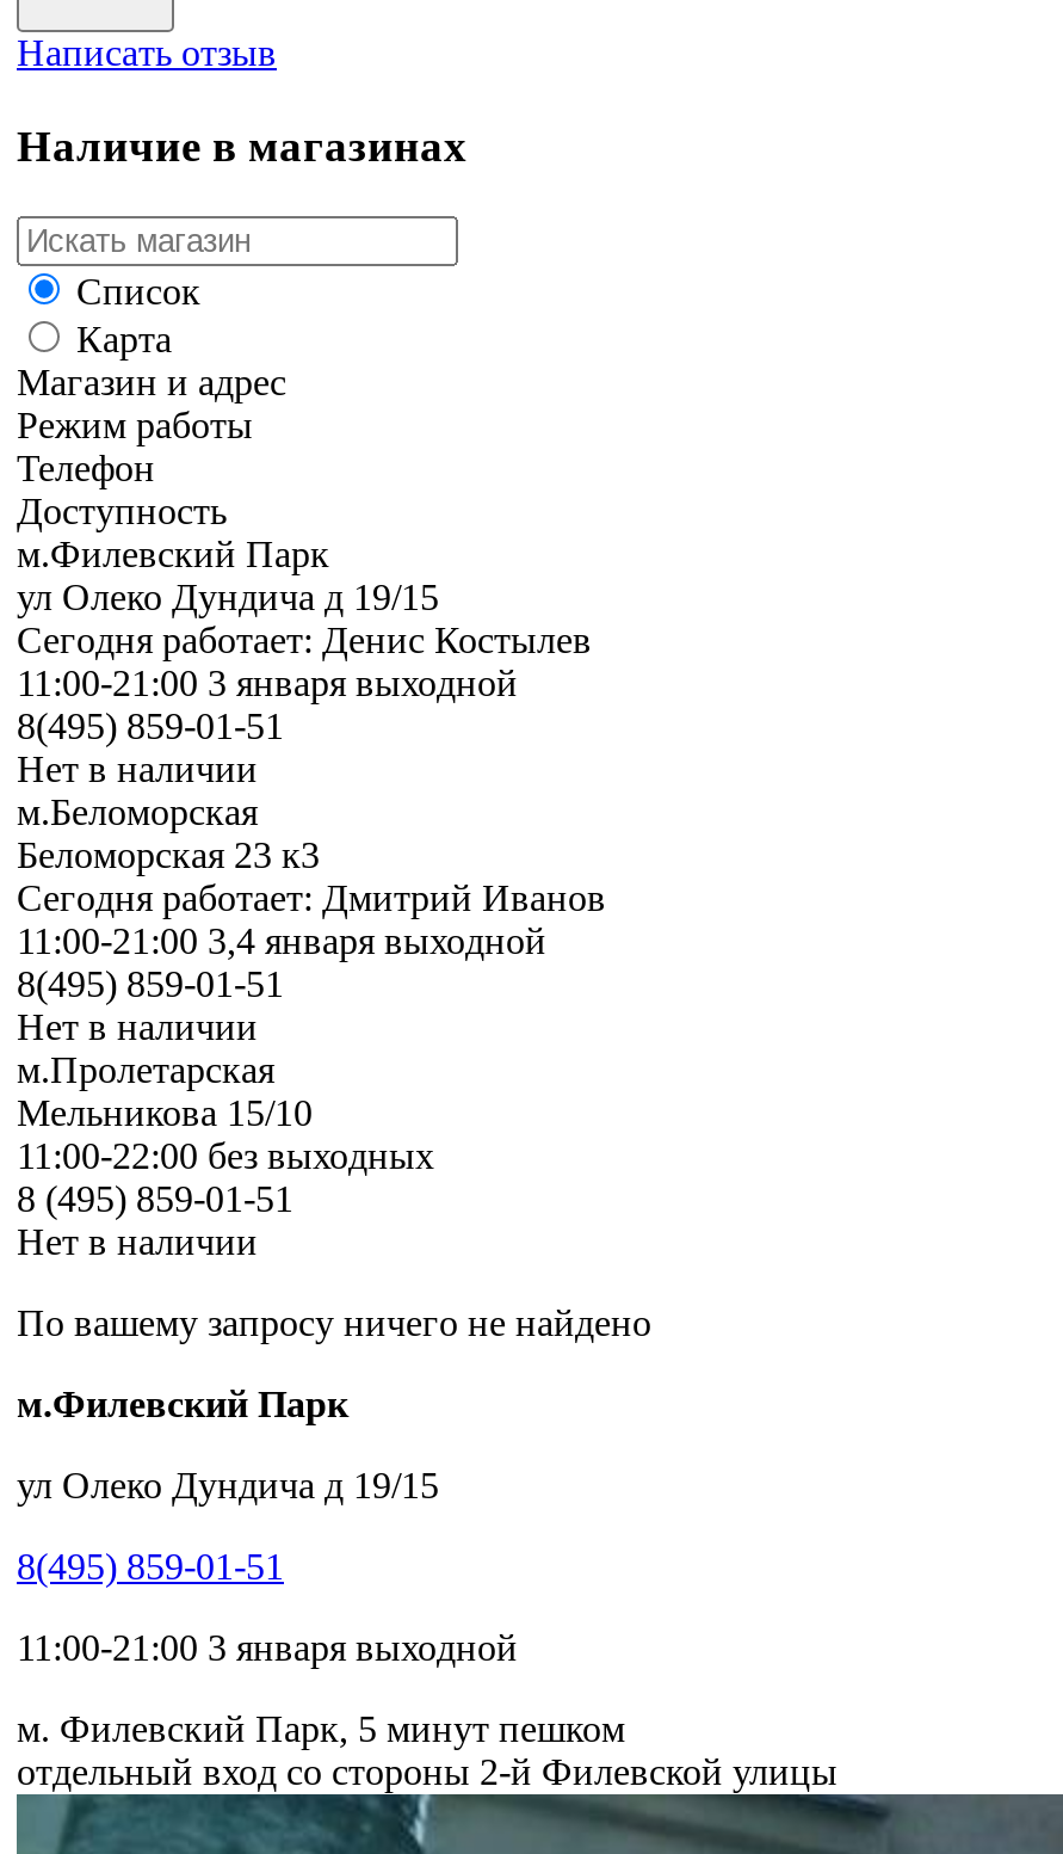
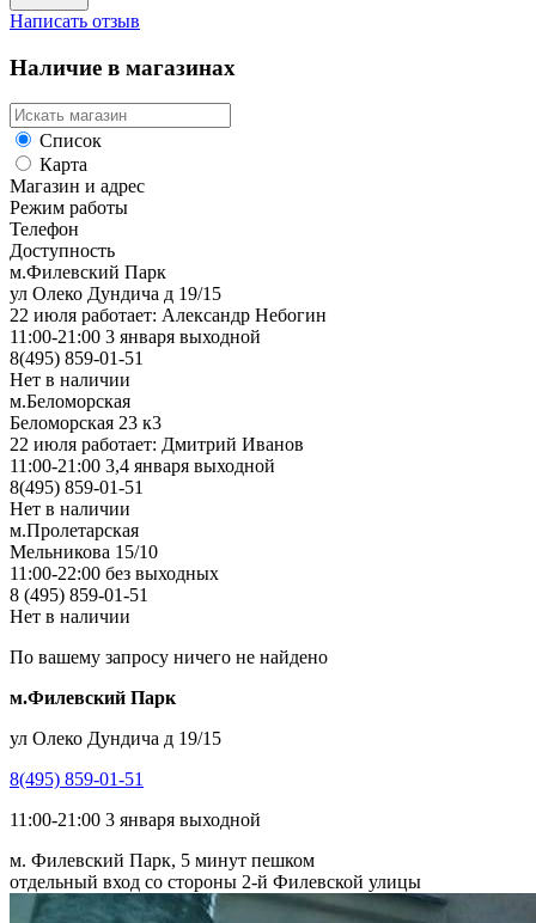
- Сегодня работает: Денис Костылев
+ 22 июля работает: Александр Небогин

- Сегодня работает: Дмитрий Иванов
+ 22 июля работает: Дмитрий Иванов
